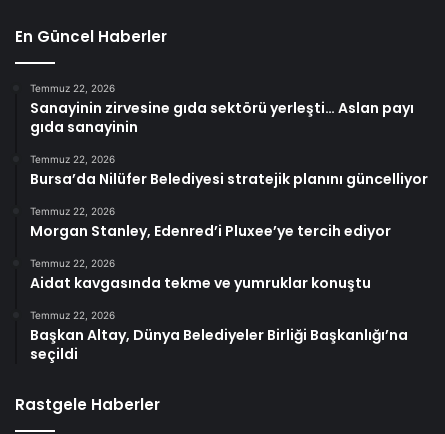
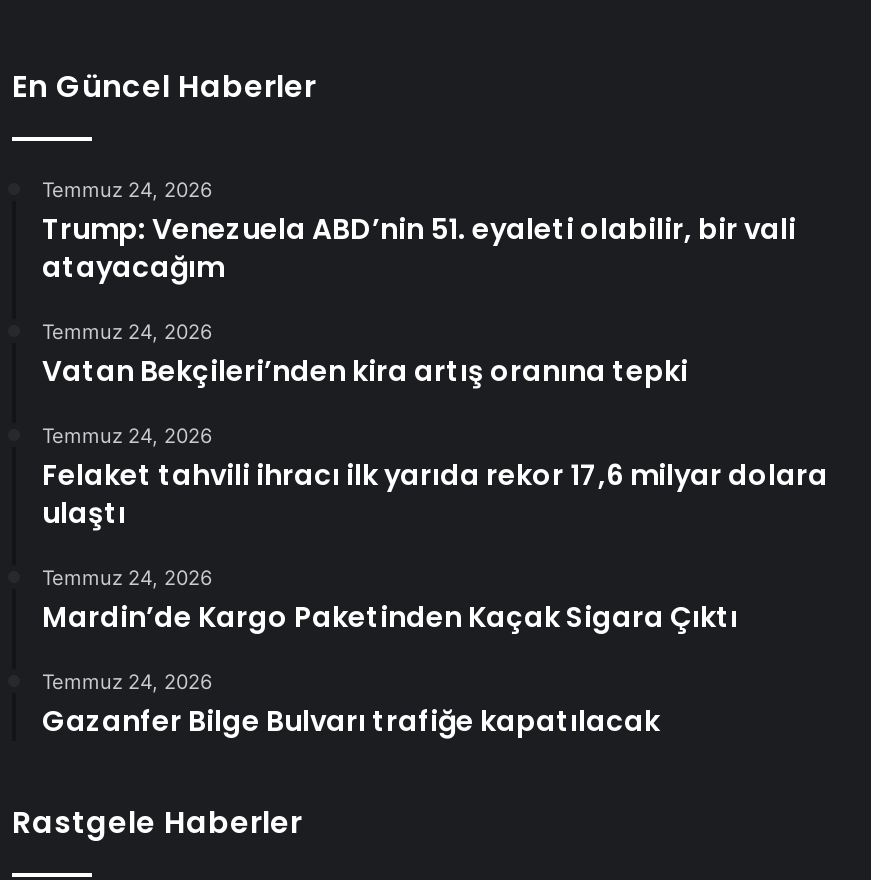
- Temmuz 22, 2026
- Sanayinin zirvesine gıda sektörü yerleşti… Aslan payı
- gıda sanayinin
+ Temmuz 24, 2026
+ Trump: Venezuela ABD’nin 51. eyaleti olabilir, bir vali
+ atayacağım

- Temmuz 22, 2026
- Bursa’da Nilüfer Belediyesi stratejik planını güncelliyor
+ Temmuz 24, 2026
+ Vatan Bekçileri’nden kira artış oranına tepki

- Temmuz 22, 2026
- Morgan Stanley, Edenred’i Pluxee’ye tercih ediyor
+ Temmuz 24, 2026
+ Felaket tahvili ihracı ilk yarıda rekor 17,6 milyar dolara
+ ulaştı

- Temmuz 22, 2026
- Aidat kavgasında tekme ve yumruklar konuştu
+ Temmuz 24, 2026
+ Mardin’de Kargo Paketinden Kaçak Sigara Çıktı

- Temmuz 22, 2026
- Başkan Altay, Dünya Belediyeler Birliği Başkanlığı’na
- seçildi
+ Temmuz 24, 2026
+ Gazanfer Bilge Bulvarı trafiğe kapatılacak
